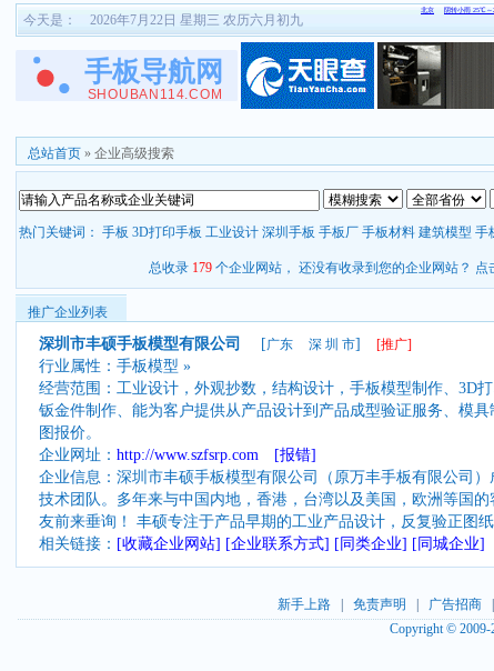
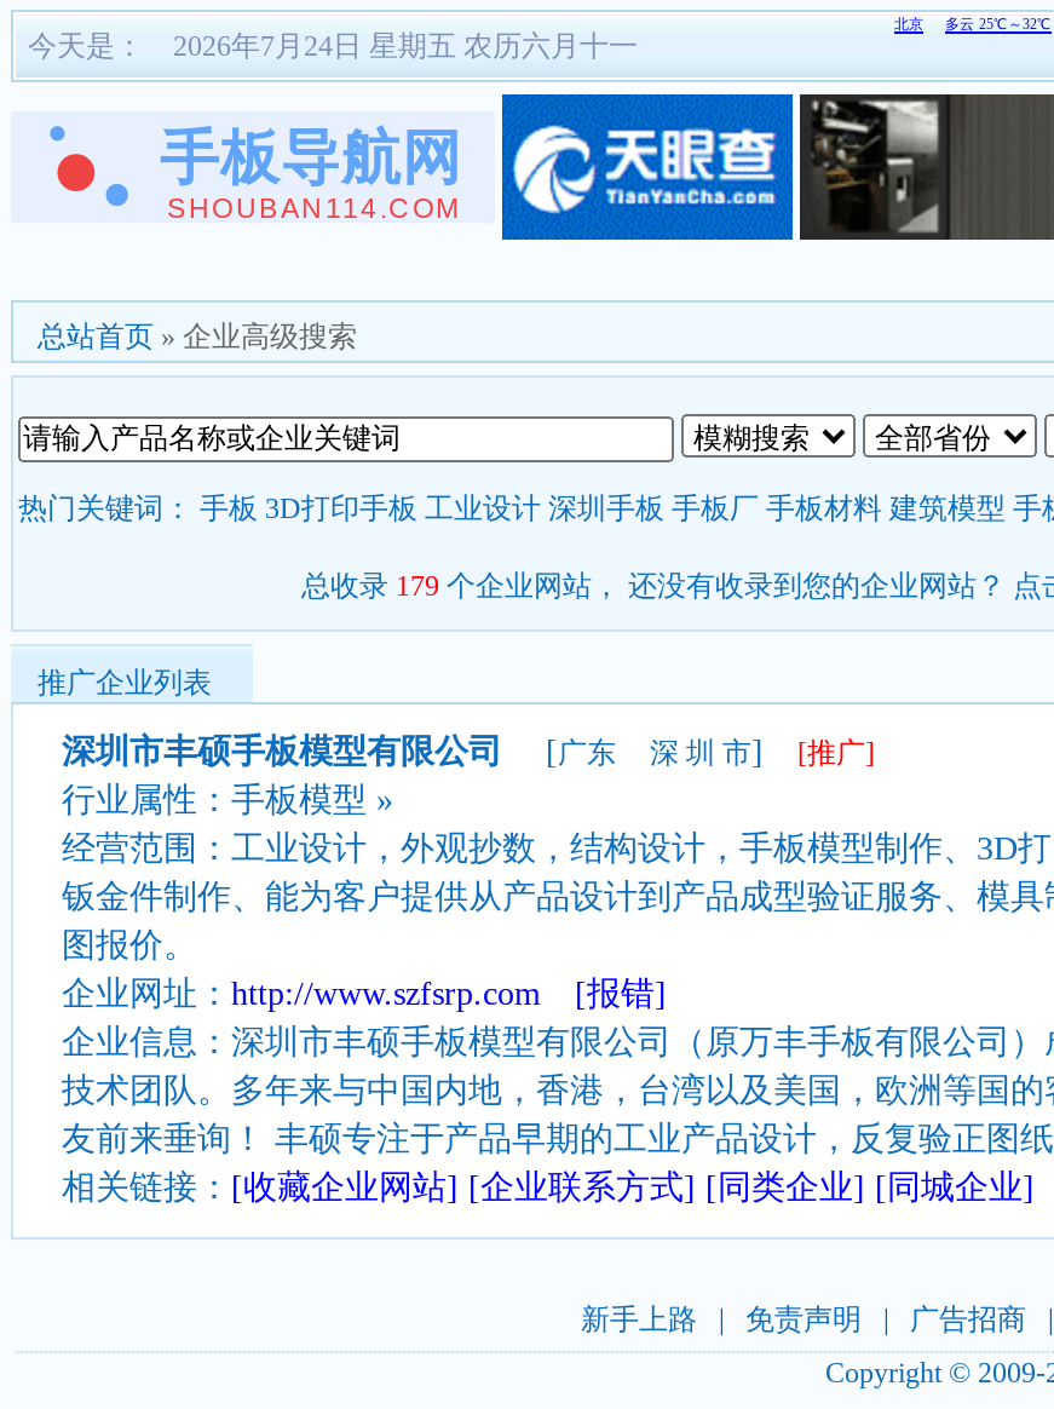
- 今天是：2026年7月22日 星期三 农历六月初九
+ 今天是：2026年7月24日 星期五 农历六月十一
